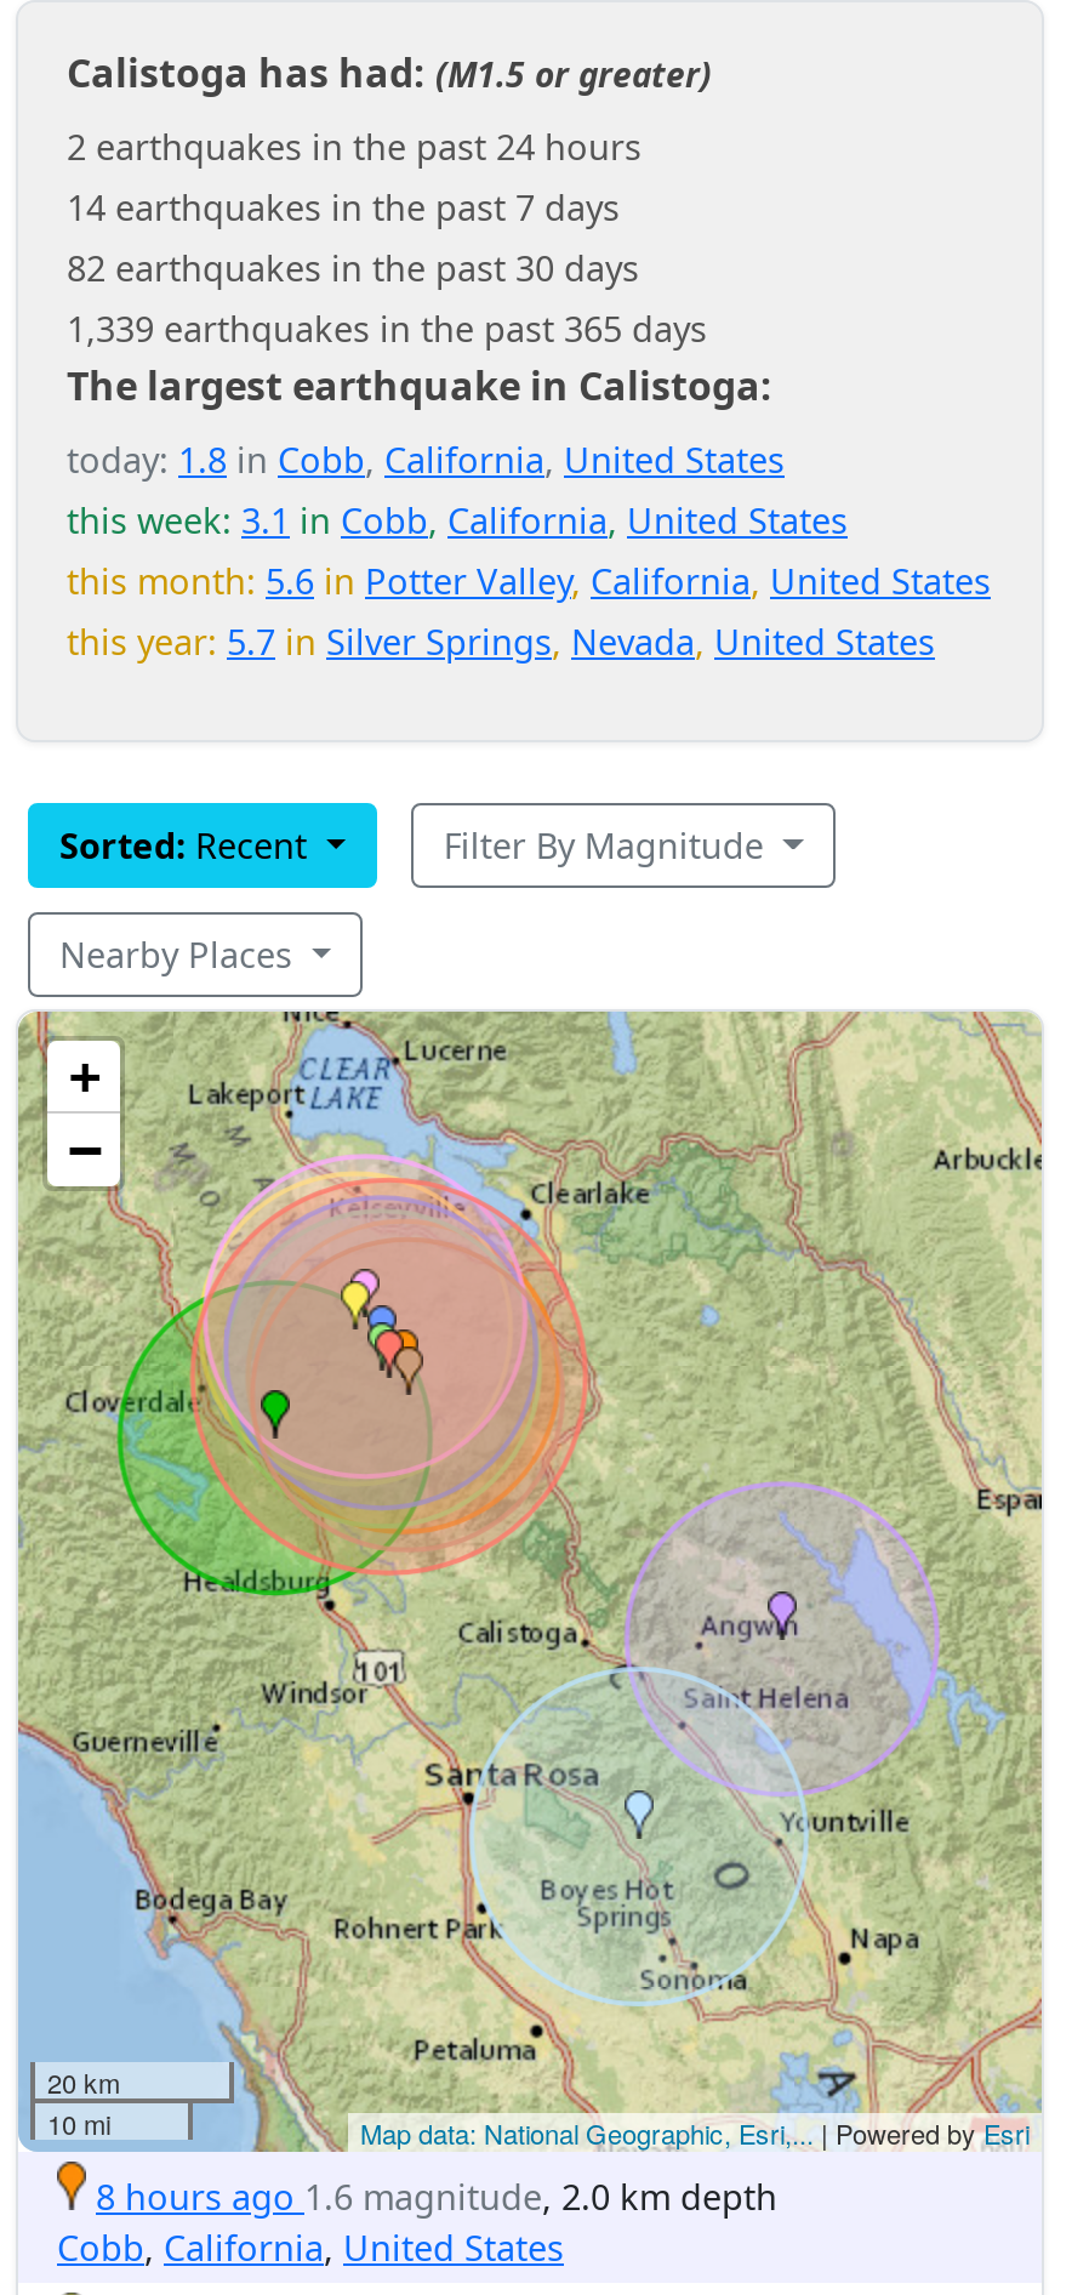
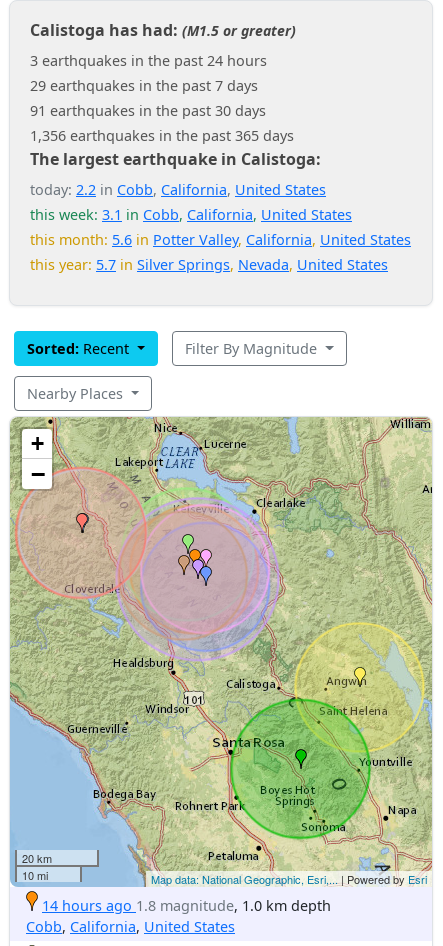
- 2 earthquakes in the past 24 hours
+ 3 earthquakes in the past 24 hours

- 14 earthquakes in the past 7 days
+ 29 earthquakes in the past 7 days

- 82 earthquakes in the past 30 days
+ 91 earthquakes in the past 30 days

- 1,339 earthquakes in the past 365 days
+ 1,356 earthquakes in the past 365 days

- today: 1.8 in Cobb, California, United States
+ today: 2.2 in Cobb, California, United States

- [image]
- 8 hours ago 1.6 magnitude, 2.0 km depth
+ [image]
+ 14 hours ago 1.8 magnitude, 1.0 km depth
